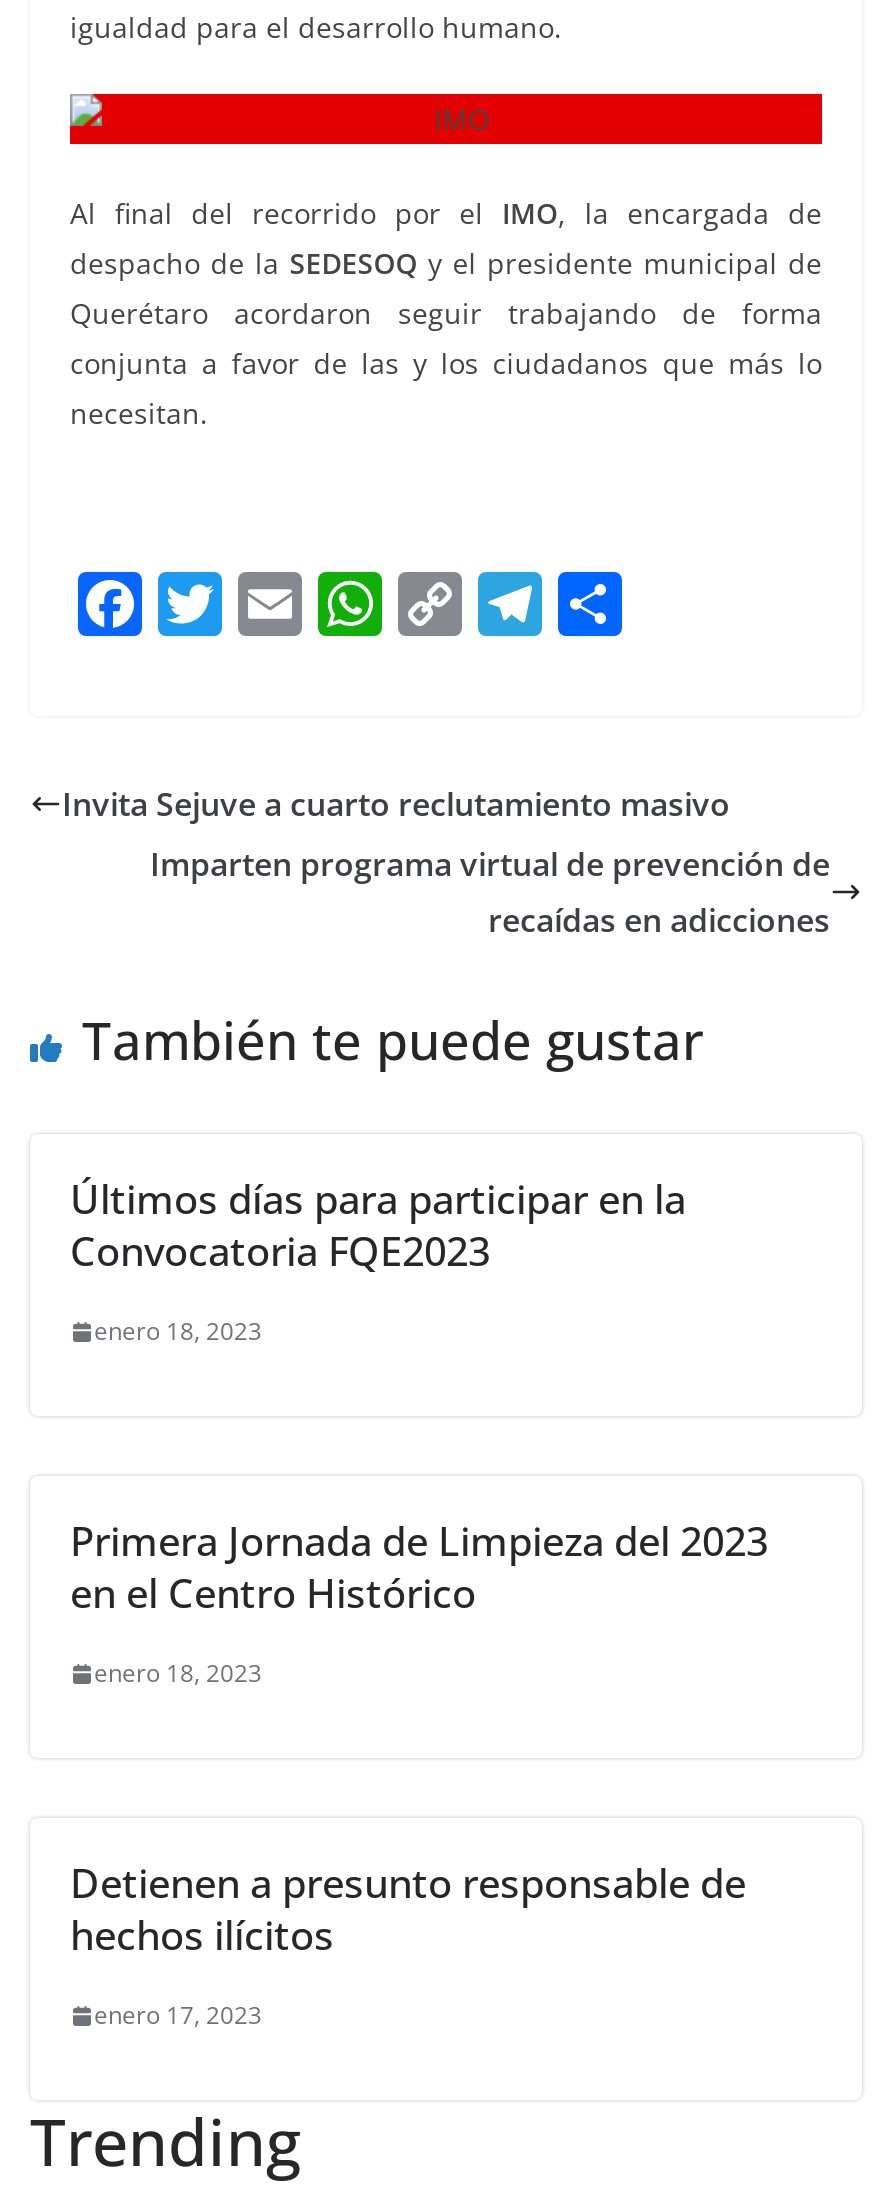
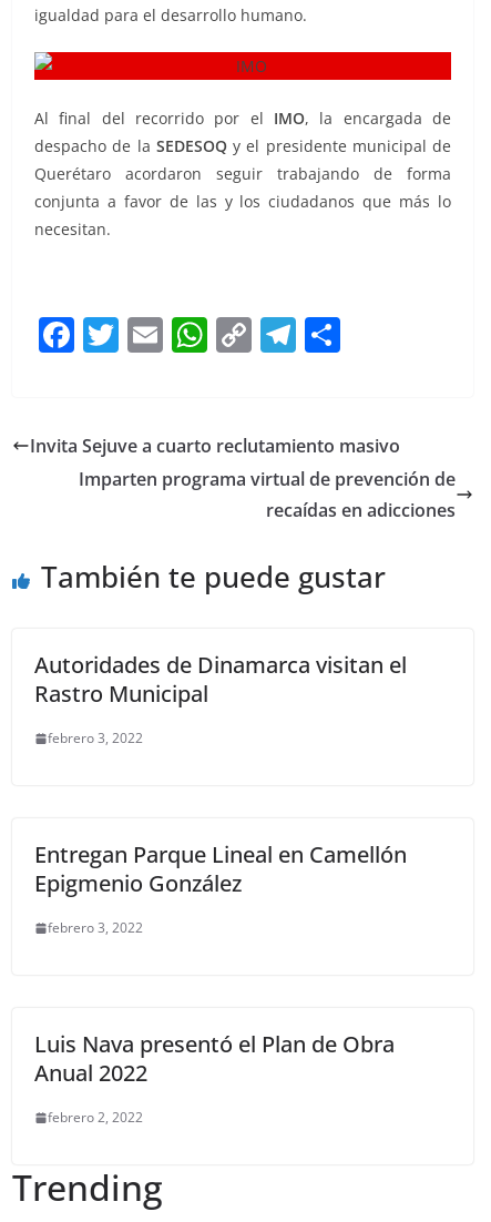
- Últimos días para participar en la
- Convocatoria FQE2023
+ Autoridades de Dinamarca visitan el
+ Rastro Municipal

- enero 18, 2023
+ febrero 3, 2022

- Primera Jornada de Limpieza del 2023
- en el Centro Histórico
+ Entregan Parque Lineal en Camellón
+ Epigmenio González

- enero 18, 2023
+ febrero 3, 2022

- Detienen a presunto responsable de
- hechos ilícitos
+ Luis Nava presentó el Plan de Obra
+ Anual 2022

- enero 17, 2023
+ febrero 2, 2022
